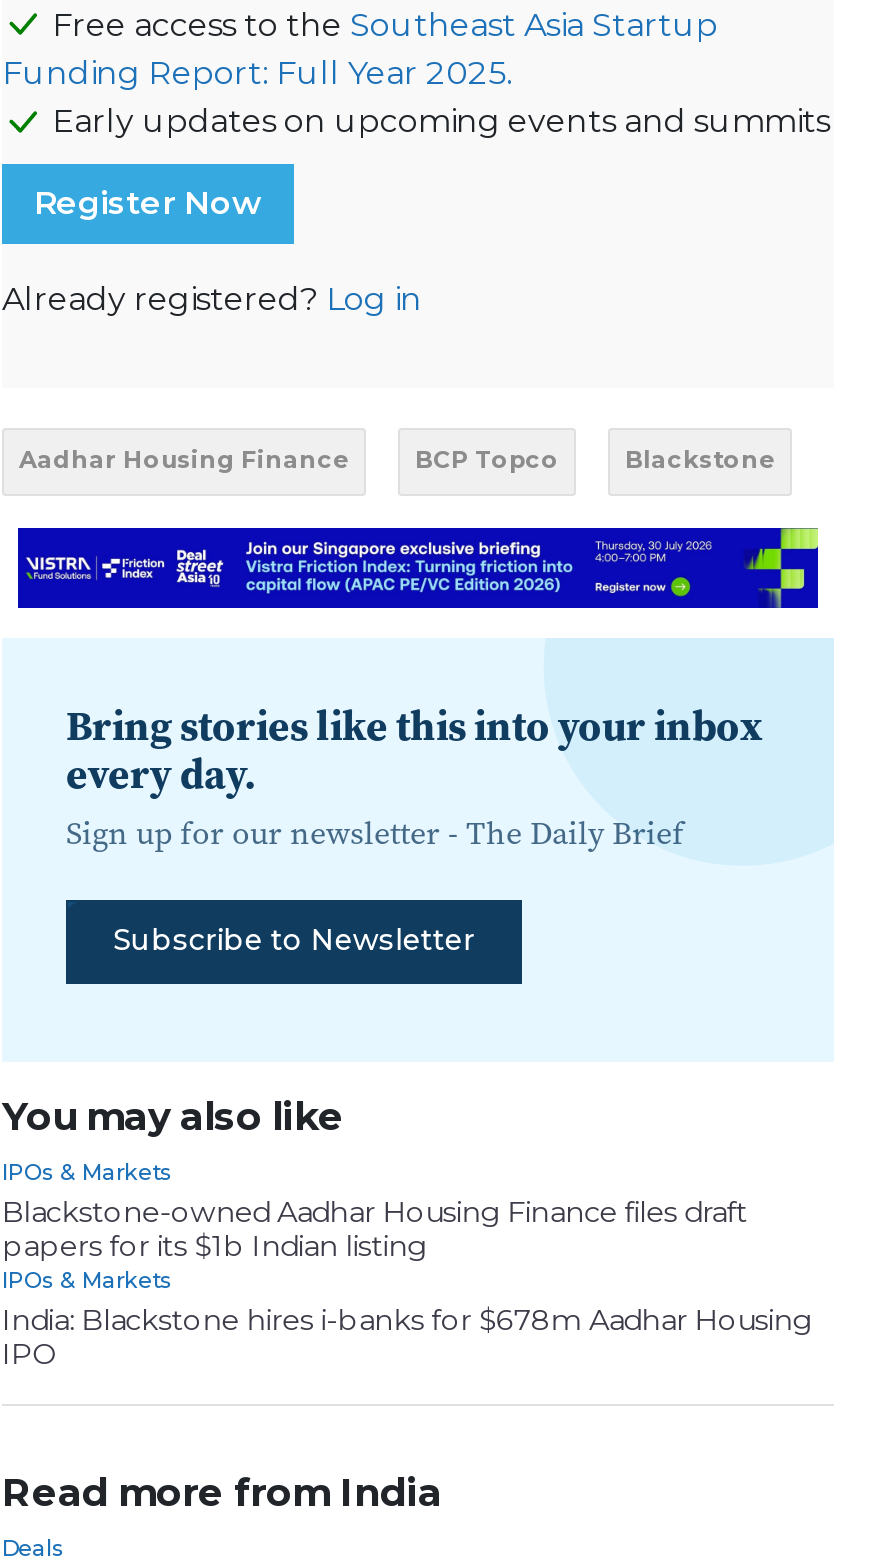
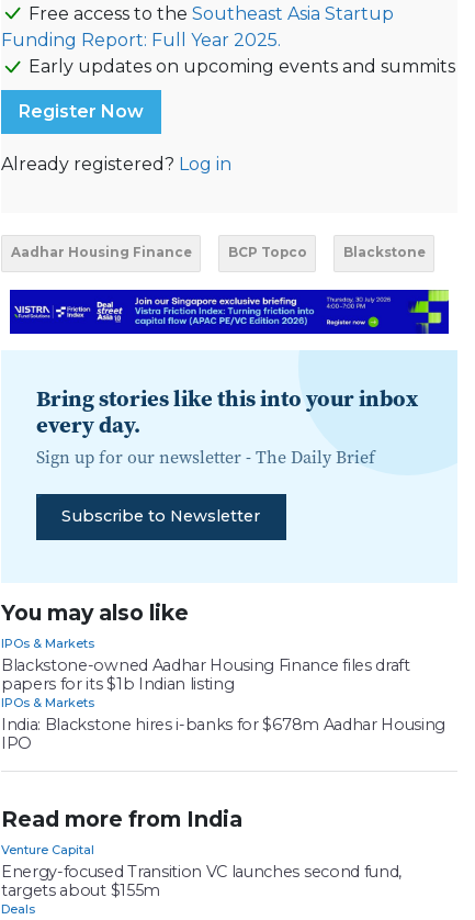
+ Venture Capital
+ Energy-focused Transition VC launches second fund,
+ targets about $155m
